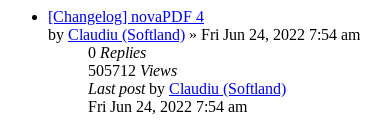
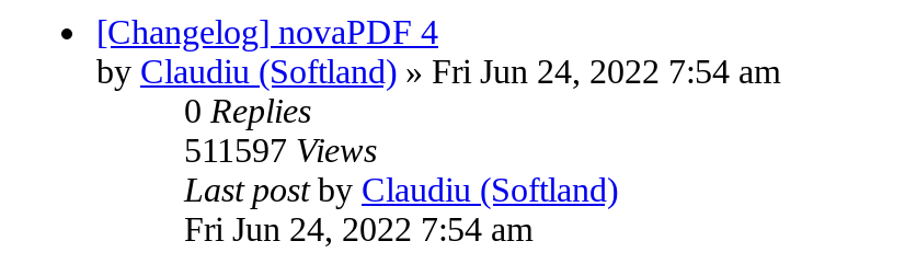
- 505712 Views
+ 511597 Views
